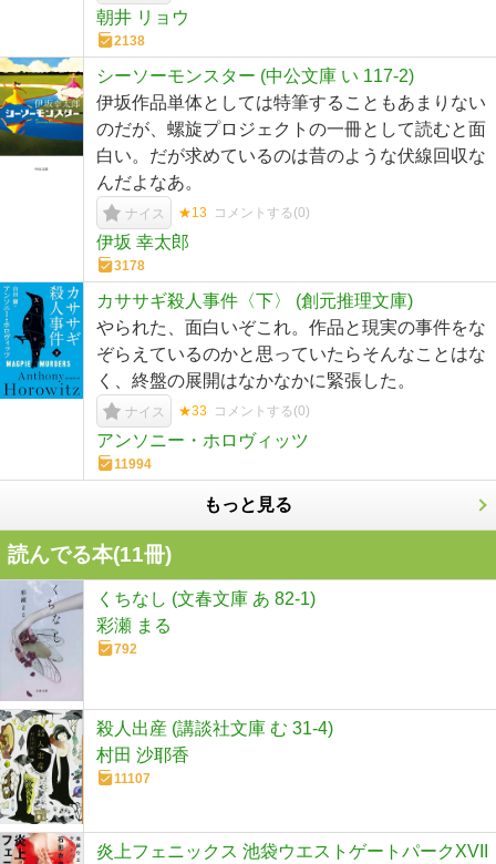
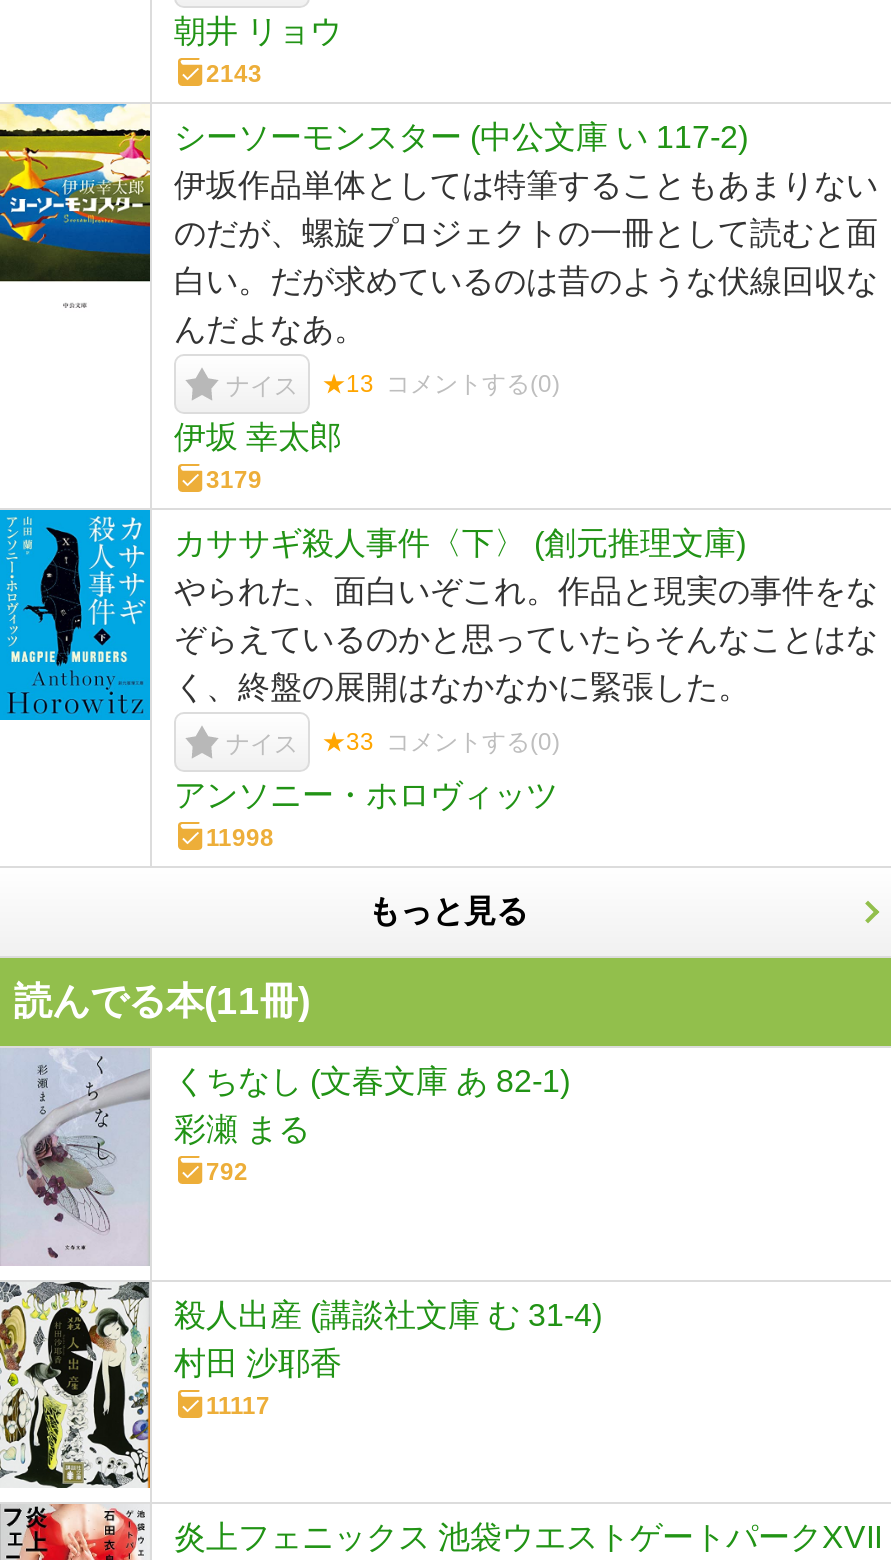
- 2138
+ 2143

- 3178
+ 3179

- 11994
+ 11998

- 11107
+ 11117
